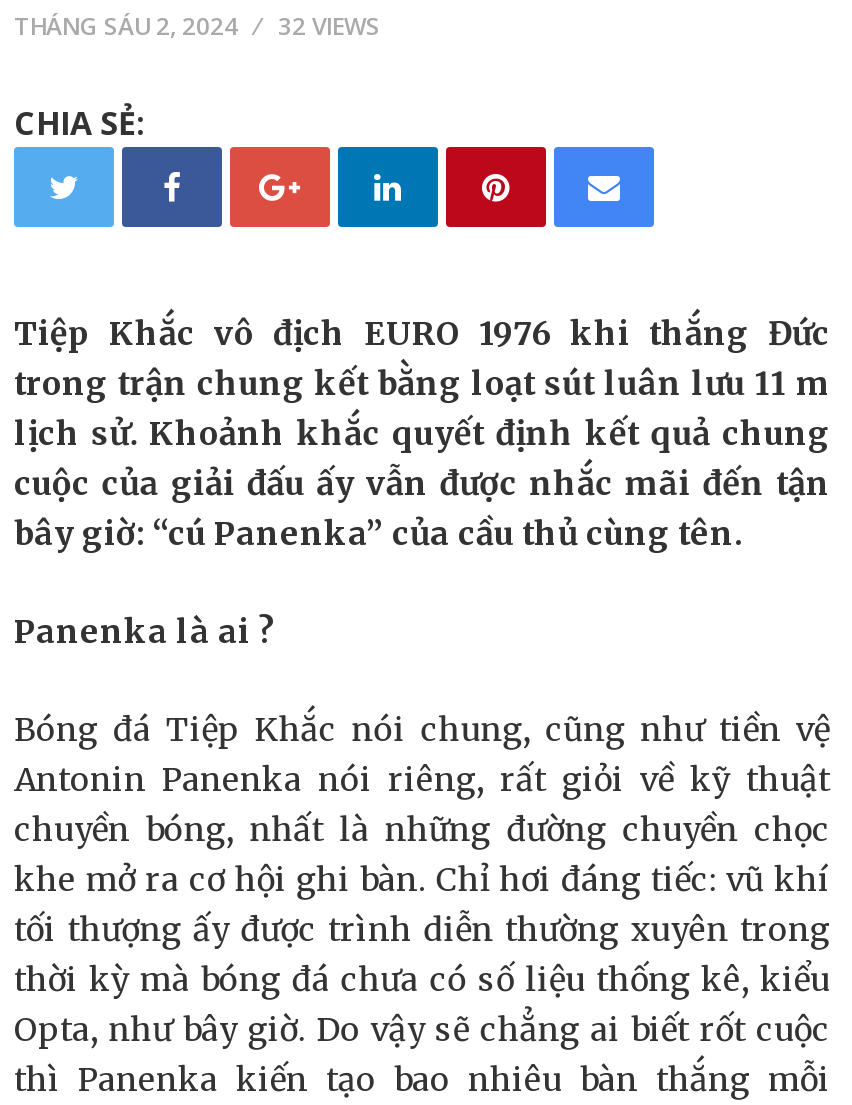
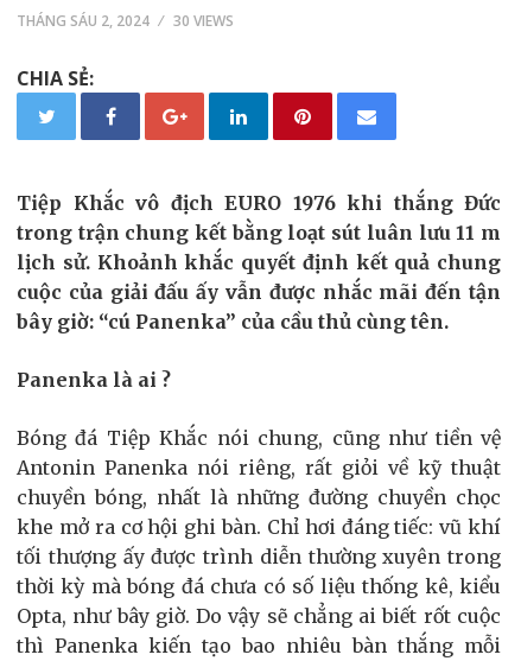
- THÁNG SÁU 2, 2024 32 VIEWS
+ THÁNG SÁU 2, 2024 30 VIEWS
